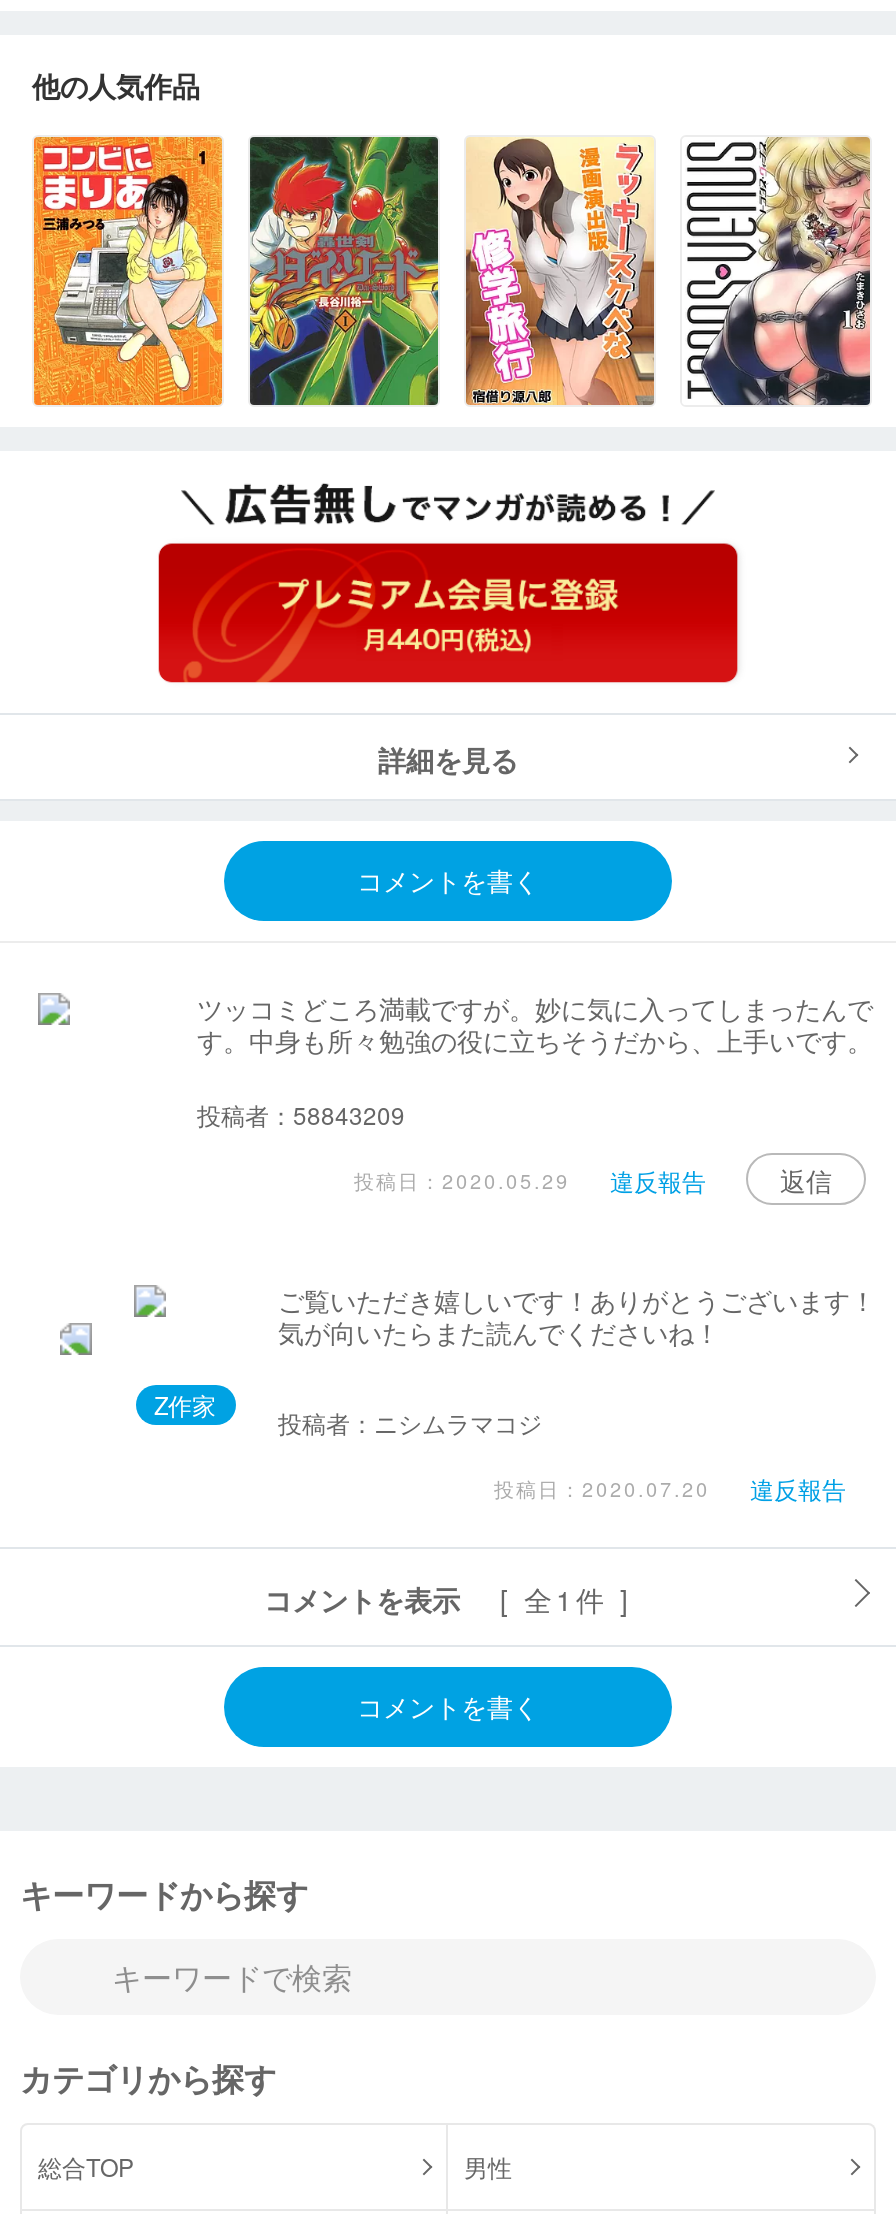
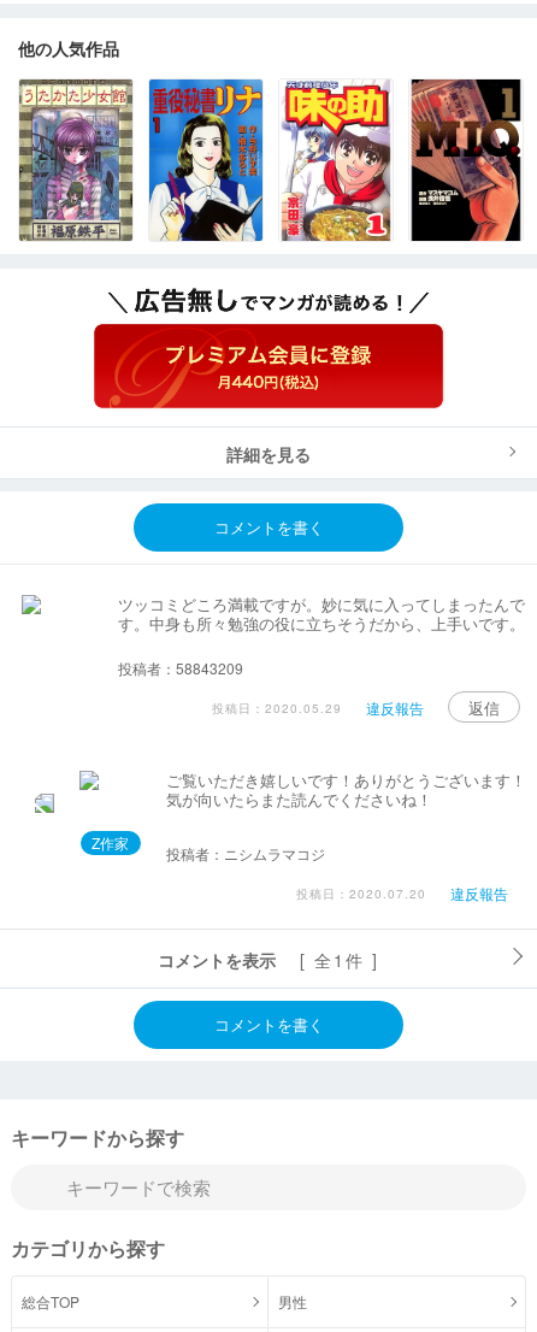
- [image]
+ [image]

- [image]
+ [image]

- [image]
+ [image]

- [image]
+ [image]
